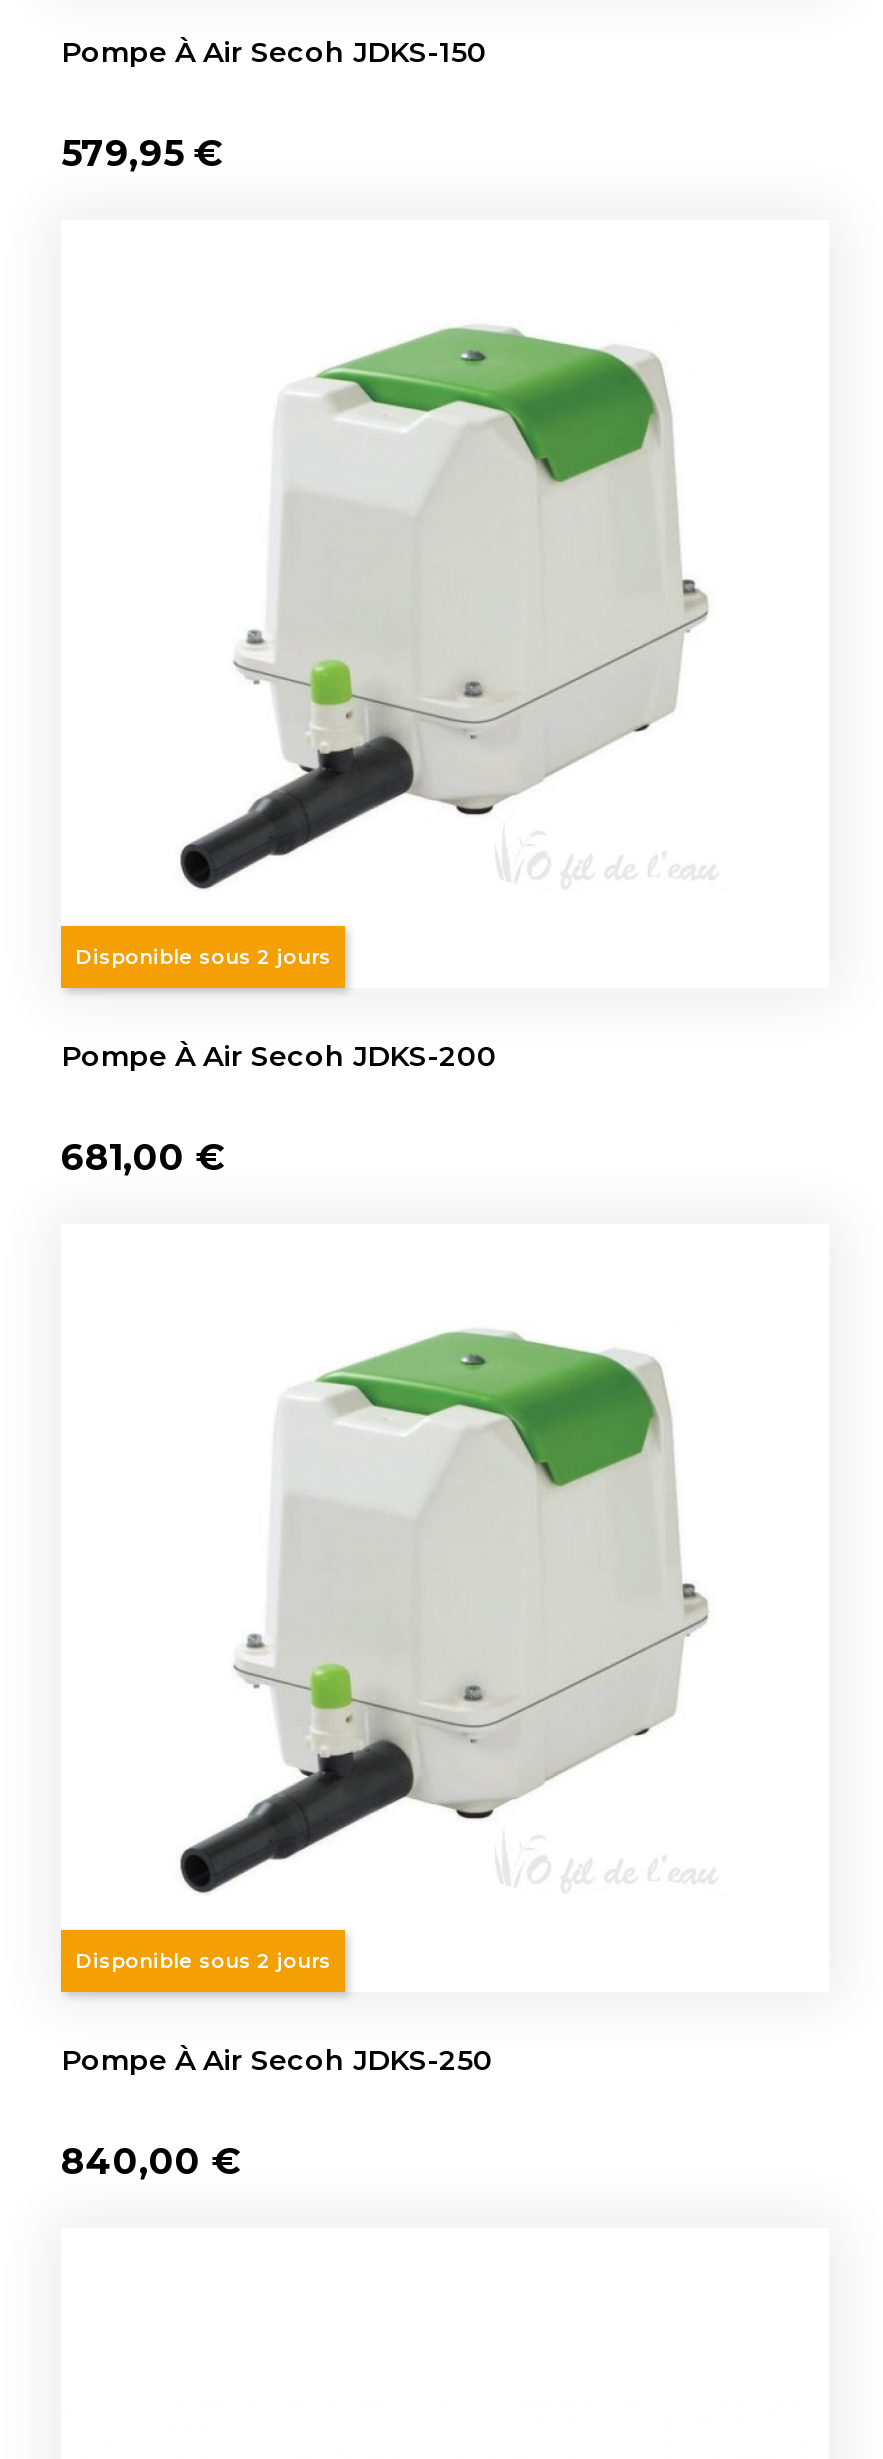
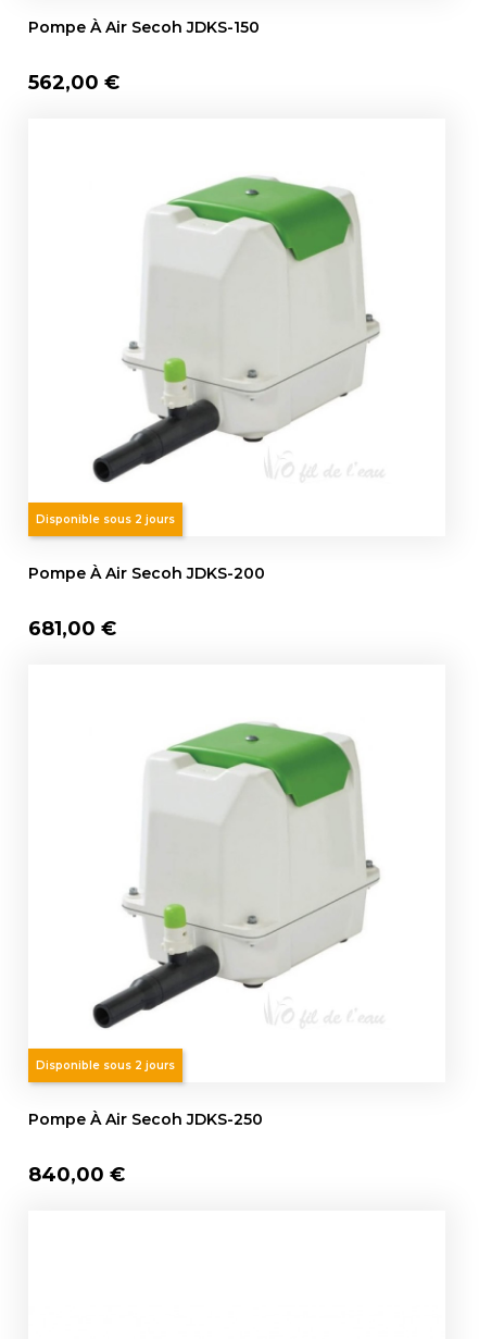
- 579,95 €
+ 562,00 €
